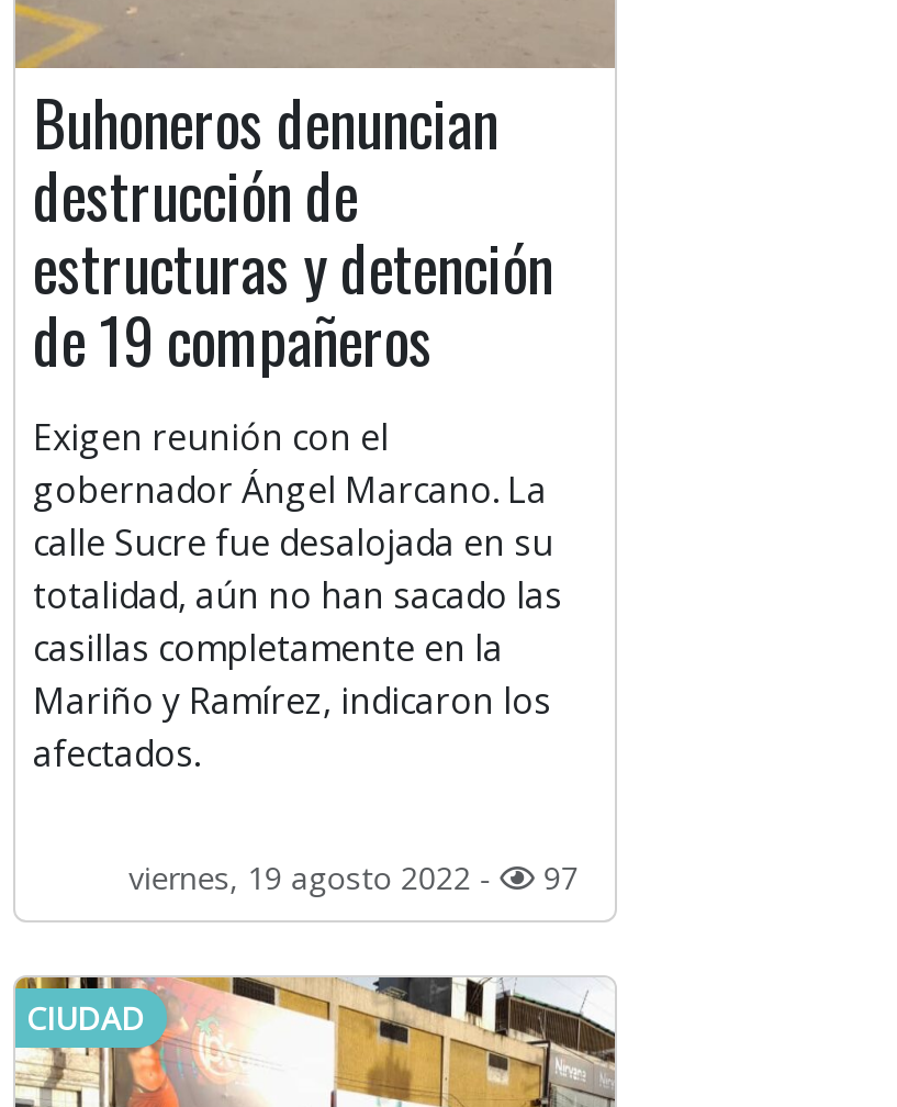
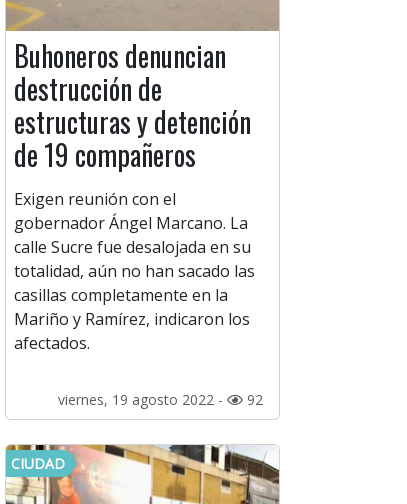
- viernes, 19 agosto 2022 - 97
+ viernes, 19 agosto 2022 - 92
